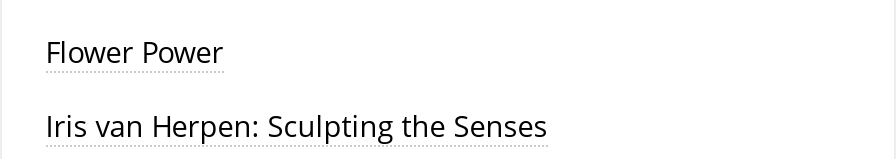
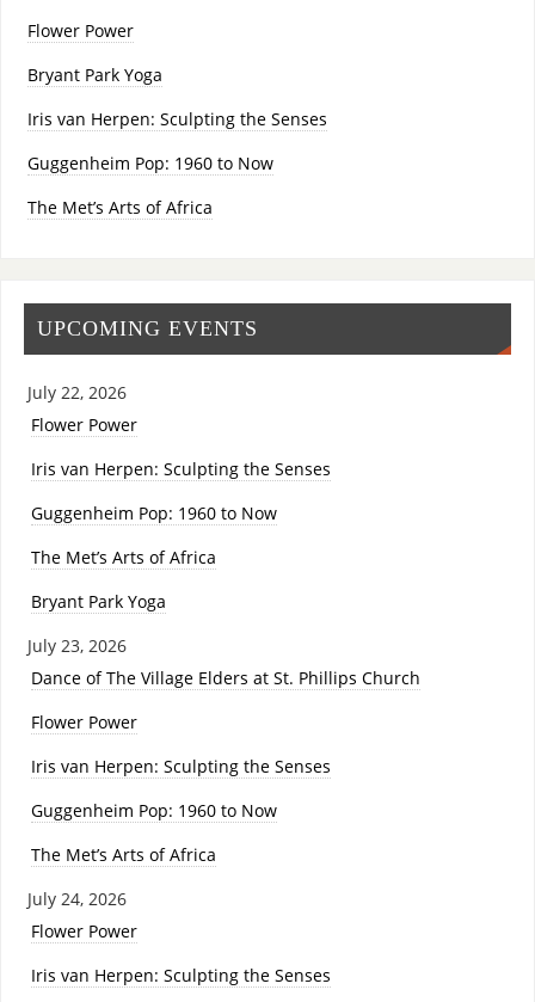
+ Bryant Park Yoga
+ Iris van Herpen: Sculpting the Senses
+ Guggenheim Pop: 1960 to Now
+ The Met’s Arts of Africa

+ UPCOMING EVENTS
+ July 22, 2026
+ Flower Power
+ Iris van Herpen: Sculpting the Senses
+ Guggenheim Pop: 1960 to Now
+ The Met’s Arts of Africa
+ Bryant Park Yoga
+ July 23, 2026
+ Dance of The Village Elders at St. Phillips Church
+ Flower Power
+ Iris van Herpen: Sculpting the Senses
+ Guggenheim Pop: 1960 to Now
+ The Met’s Arts of Africa
+ July 24, 2026
+ Flower Power
